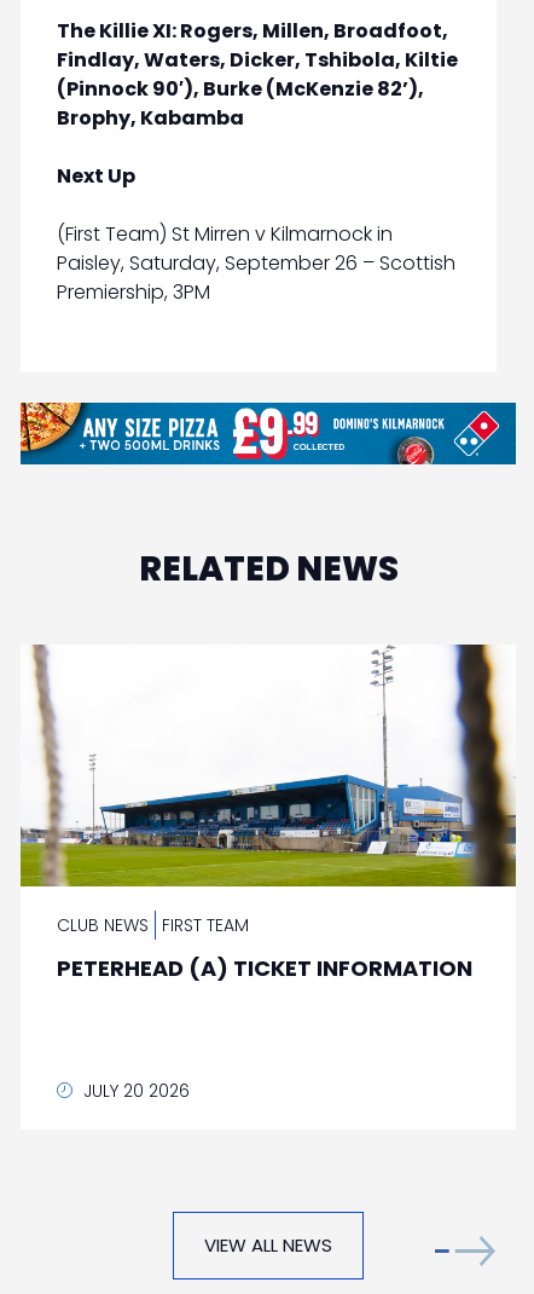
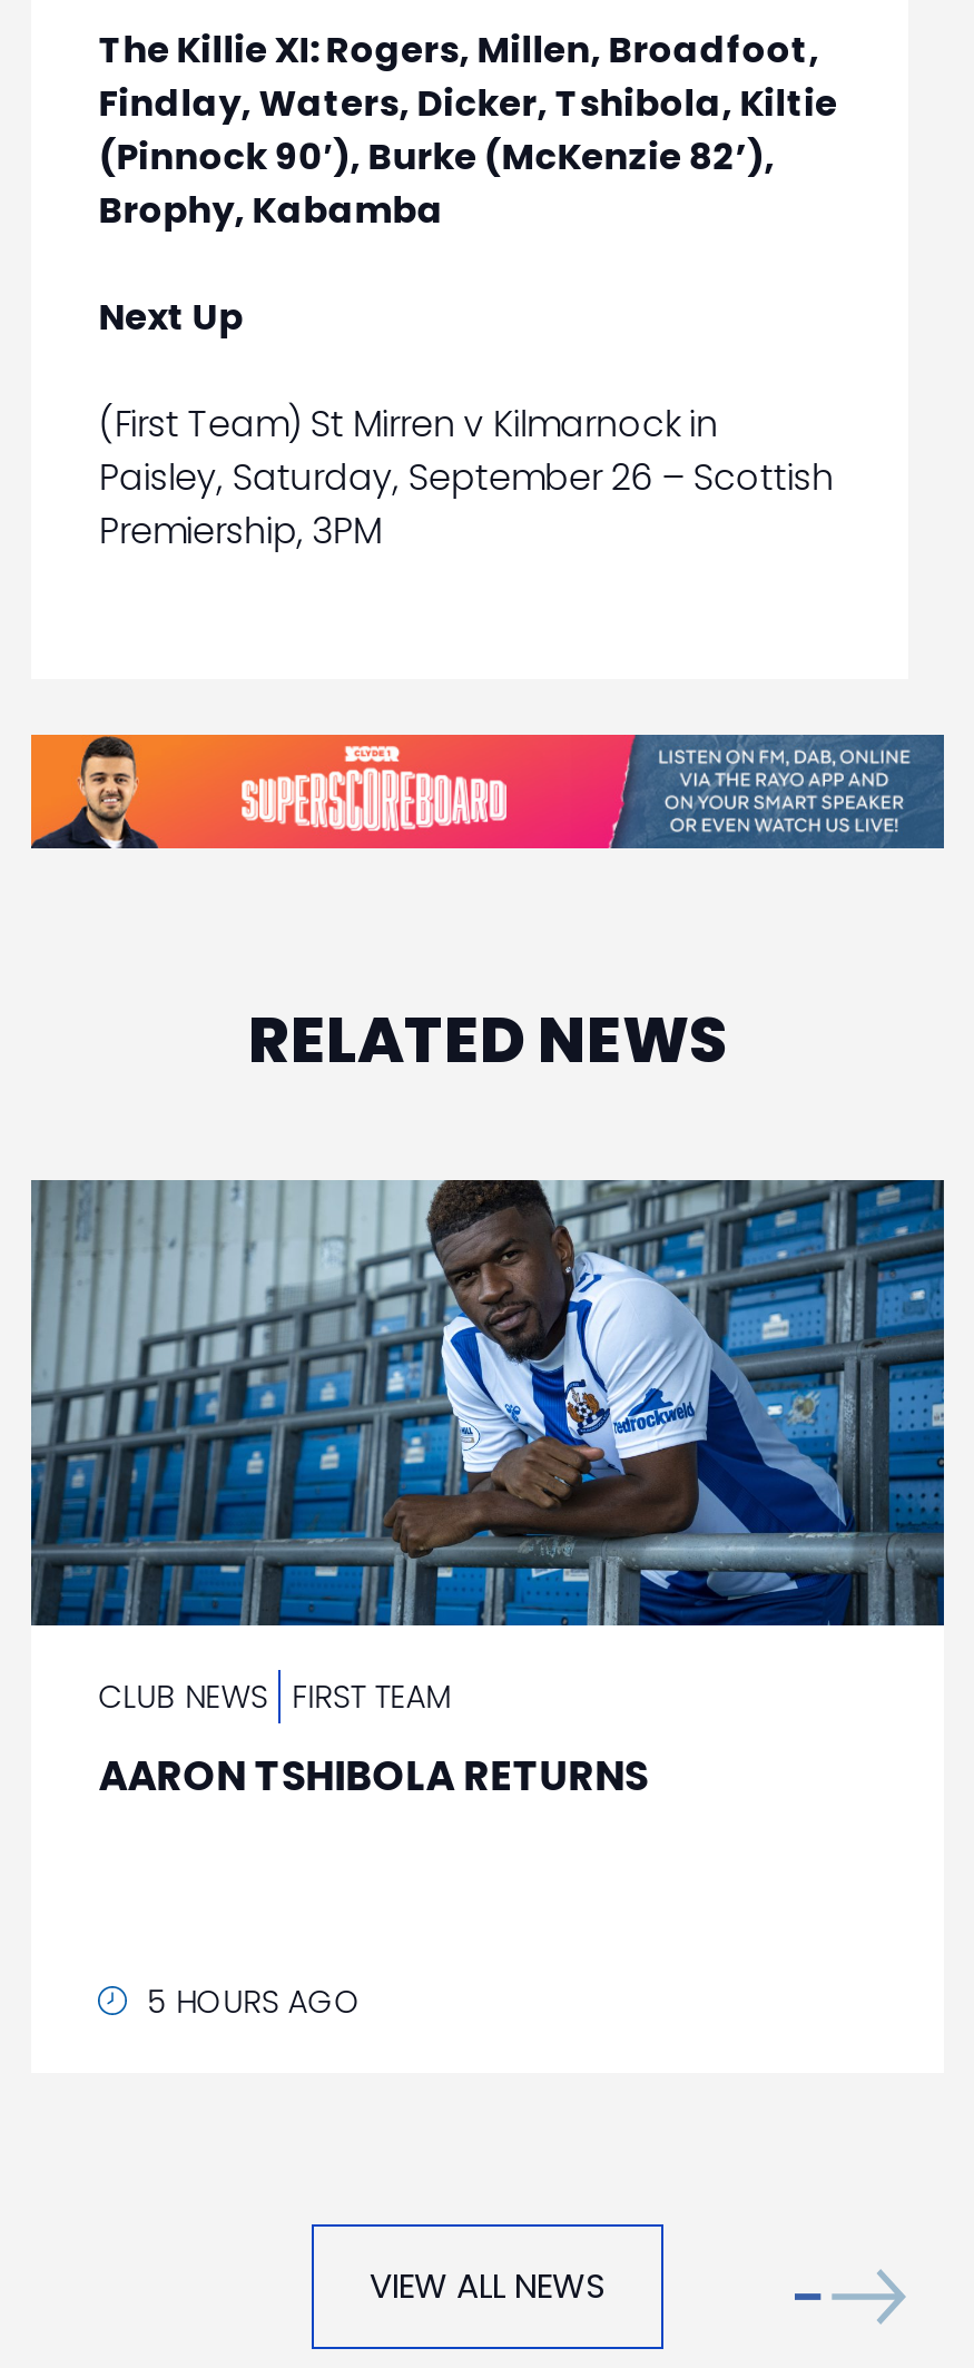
- [image]
+ [image]

- [image]
+ [image]

- PETERHEAD (A) TICKET INFORMATION
+ AARON TSHIBOLA RETURNS

- JULY 20 2026
+ 5 HOURS AGO
